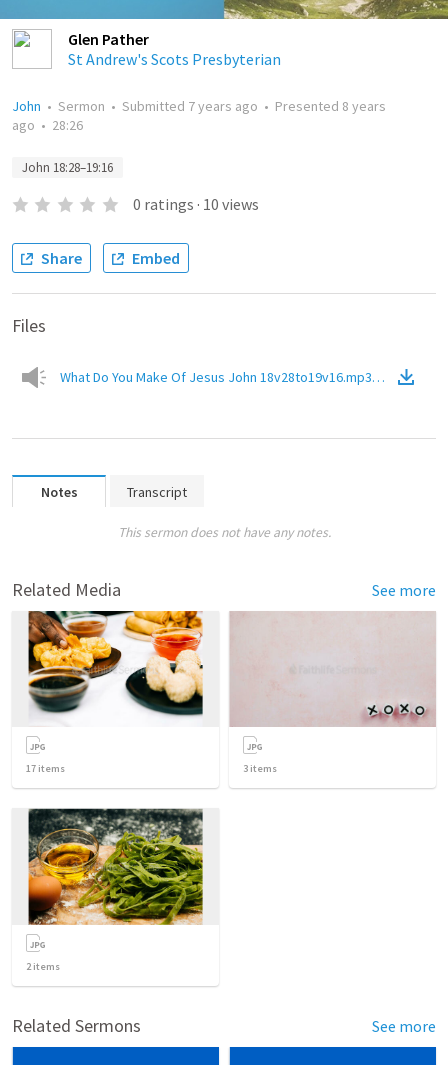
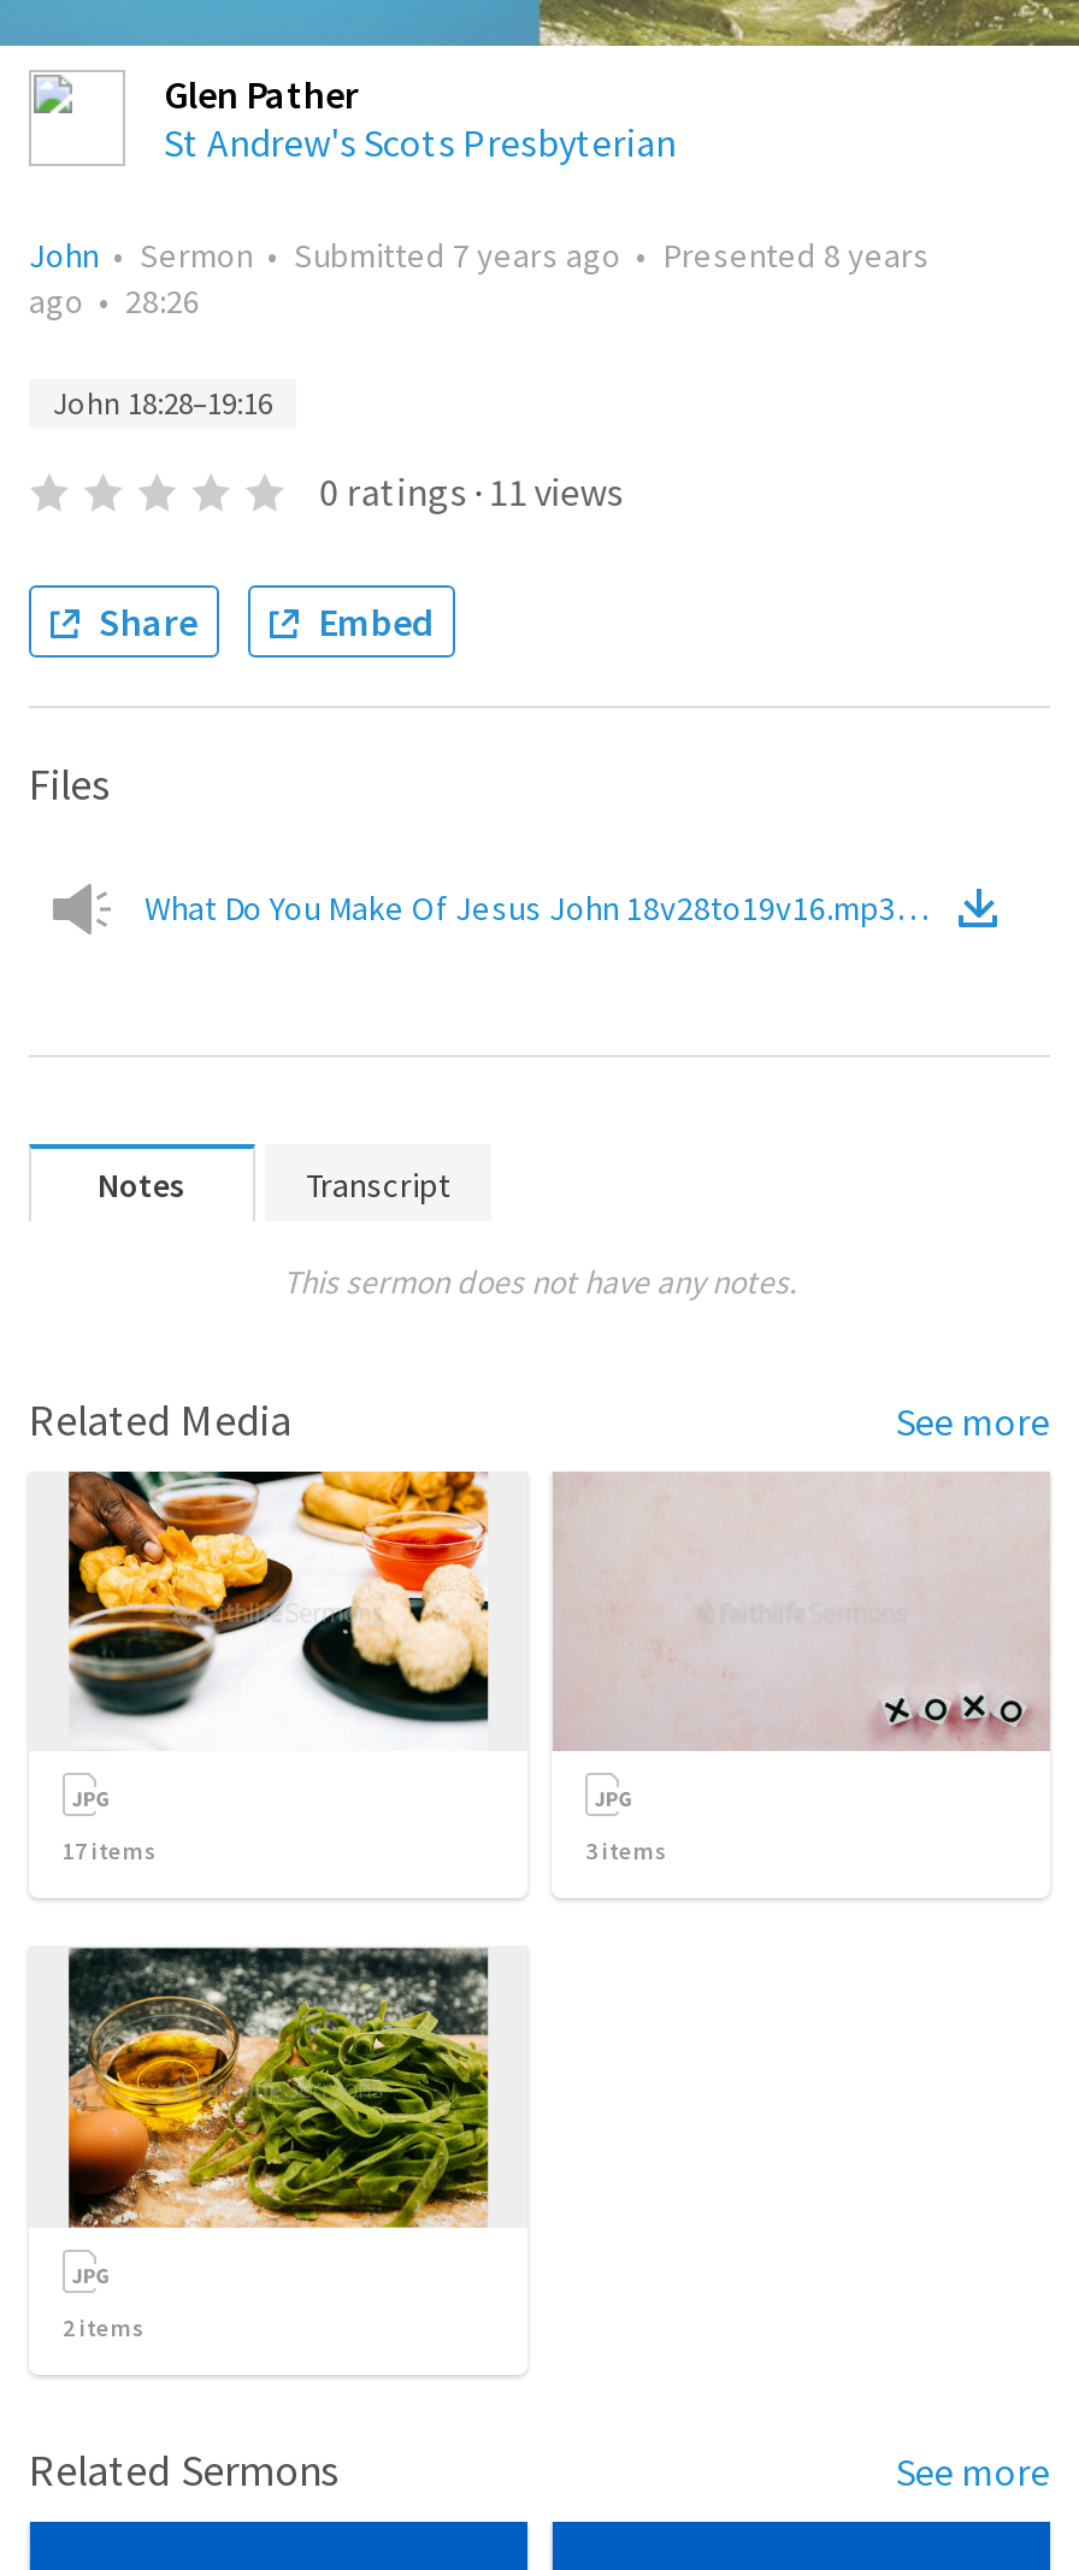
- 0 ratings · 10 views
+ 0 ratings · 11 views
